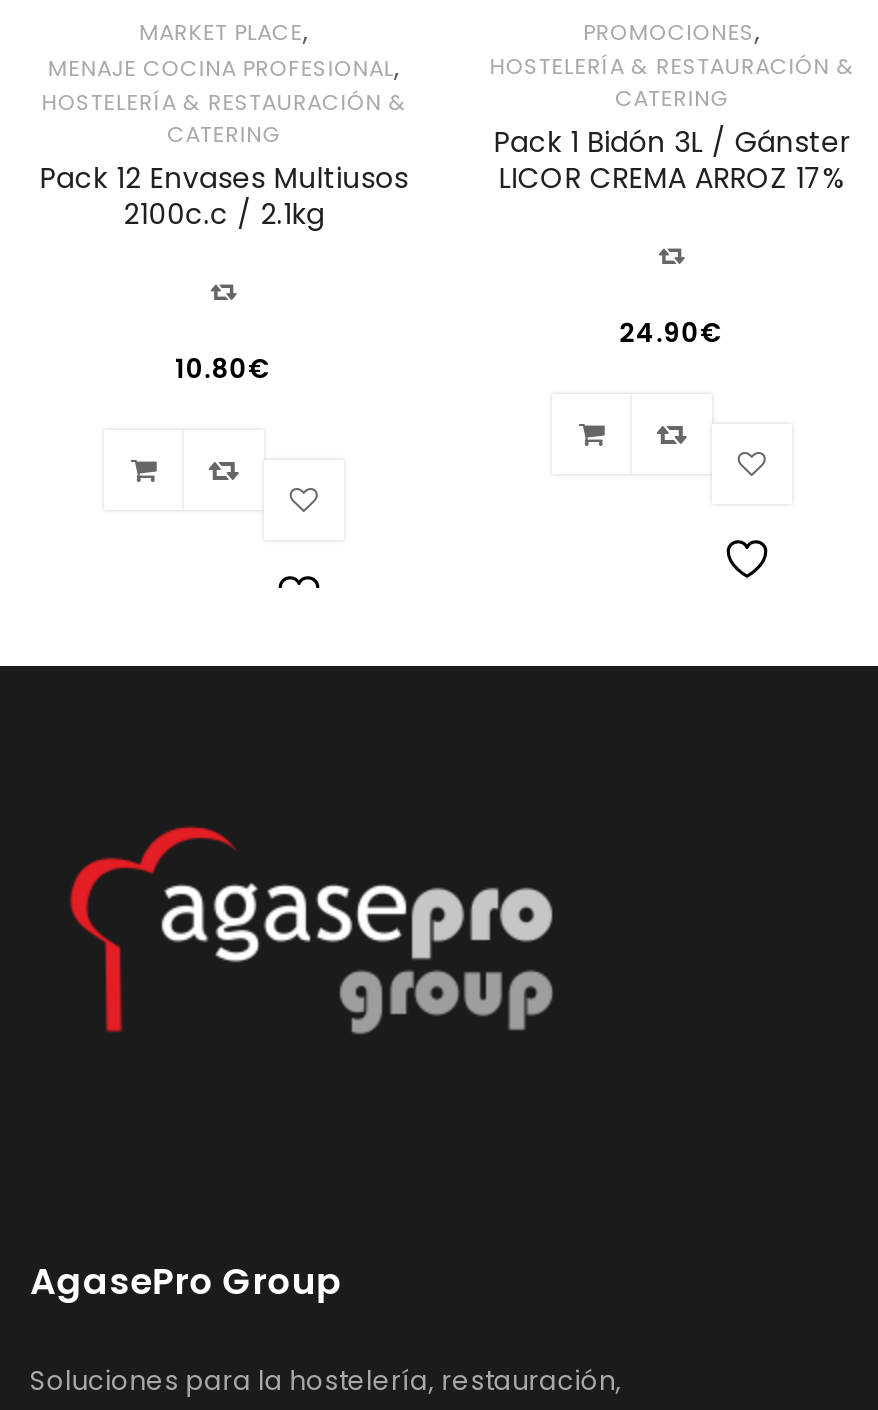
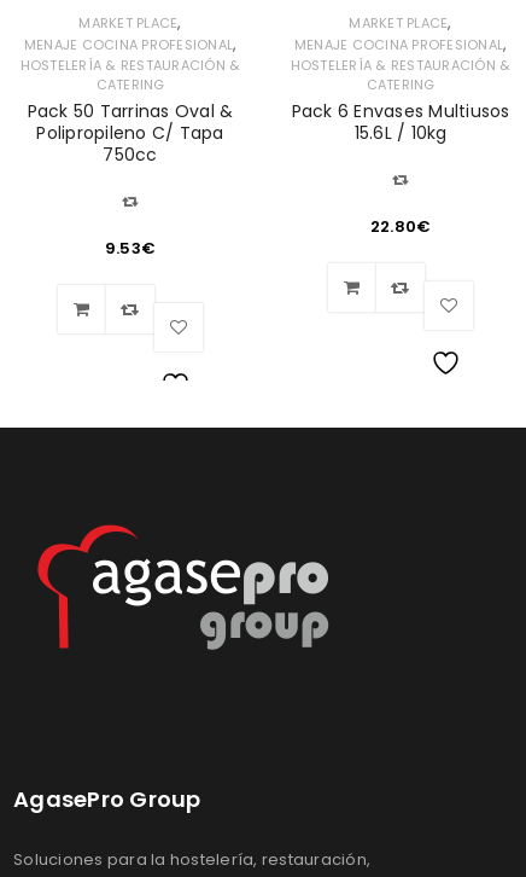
- PROMOCIONES,
+ MARKET PLACE,
+ MENAJE COCINA PROFESIONAL,

- Pack 1 Bidón 3L / Gánster
- LICOR CREMA ARROZ 17%
+ Pack 6 Envases Multiusos
+ 15.6L / 10kg

- Pack 12 Envases Multiusos
- 2100c.c / 2.1kg
+ Pack 50 Tarrinas Oval &
+ Polipropileno C/ Tapa
+ 750cc

- 24.90€
+ 22.80€

- 10.80€
+ 9.53€
